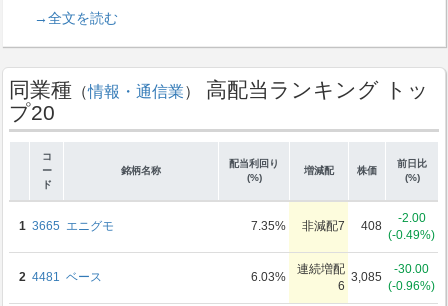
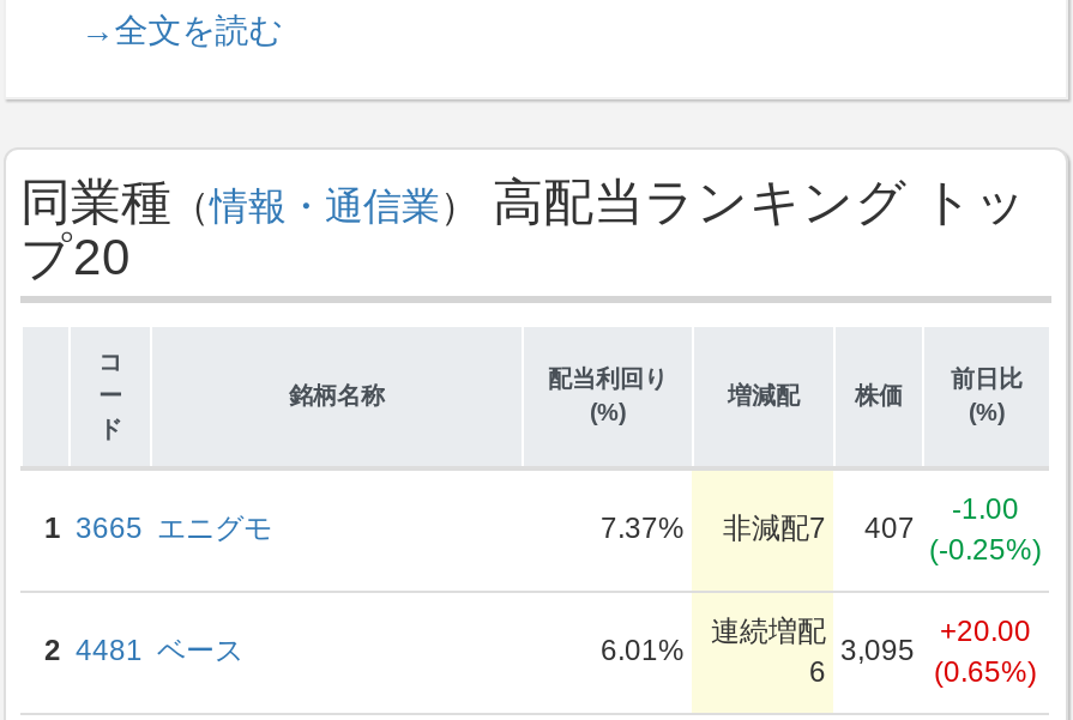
- -2.00
+ -1.00

- 7.35%
+ 7.37%

- 408
+ 407

- (-0.49%)
+ (-0.25%)

- -30.00
+ +20.00

- 6.03%
+ 6.01%

- 3,085
+ 3,095

- (-0.96%)
+ (0.65%)
